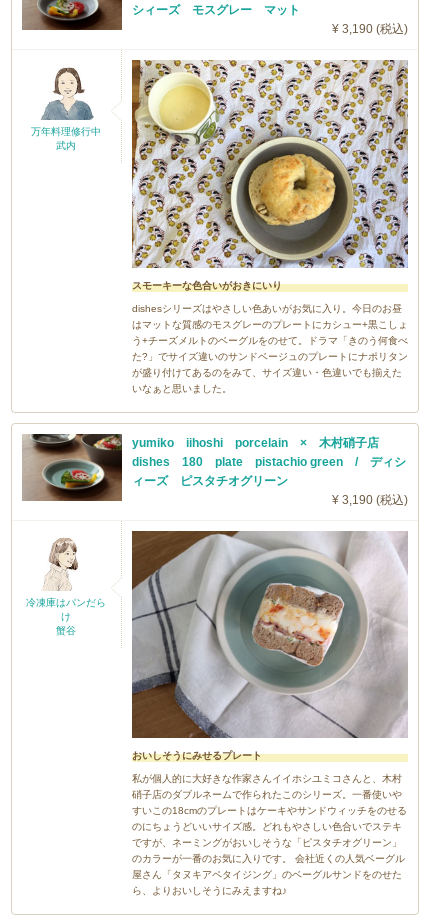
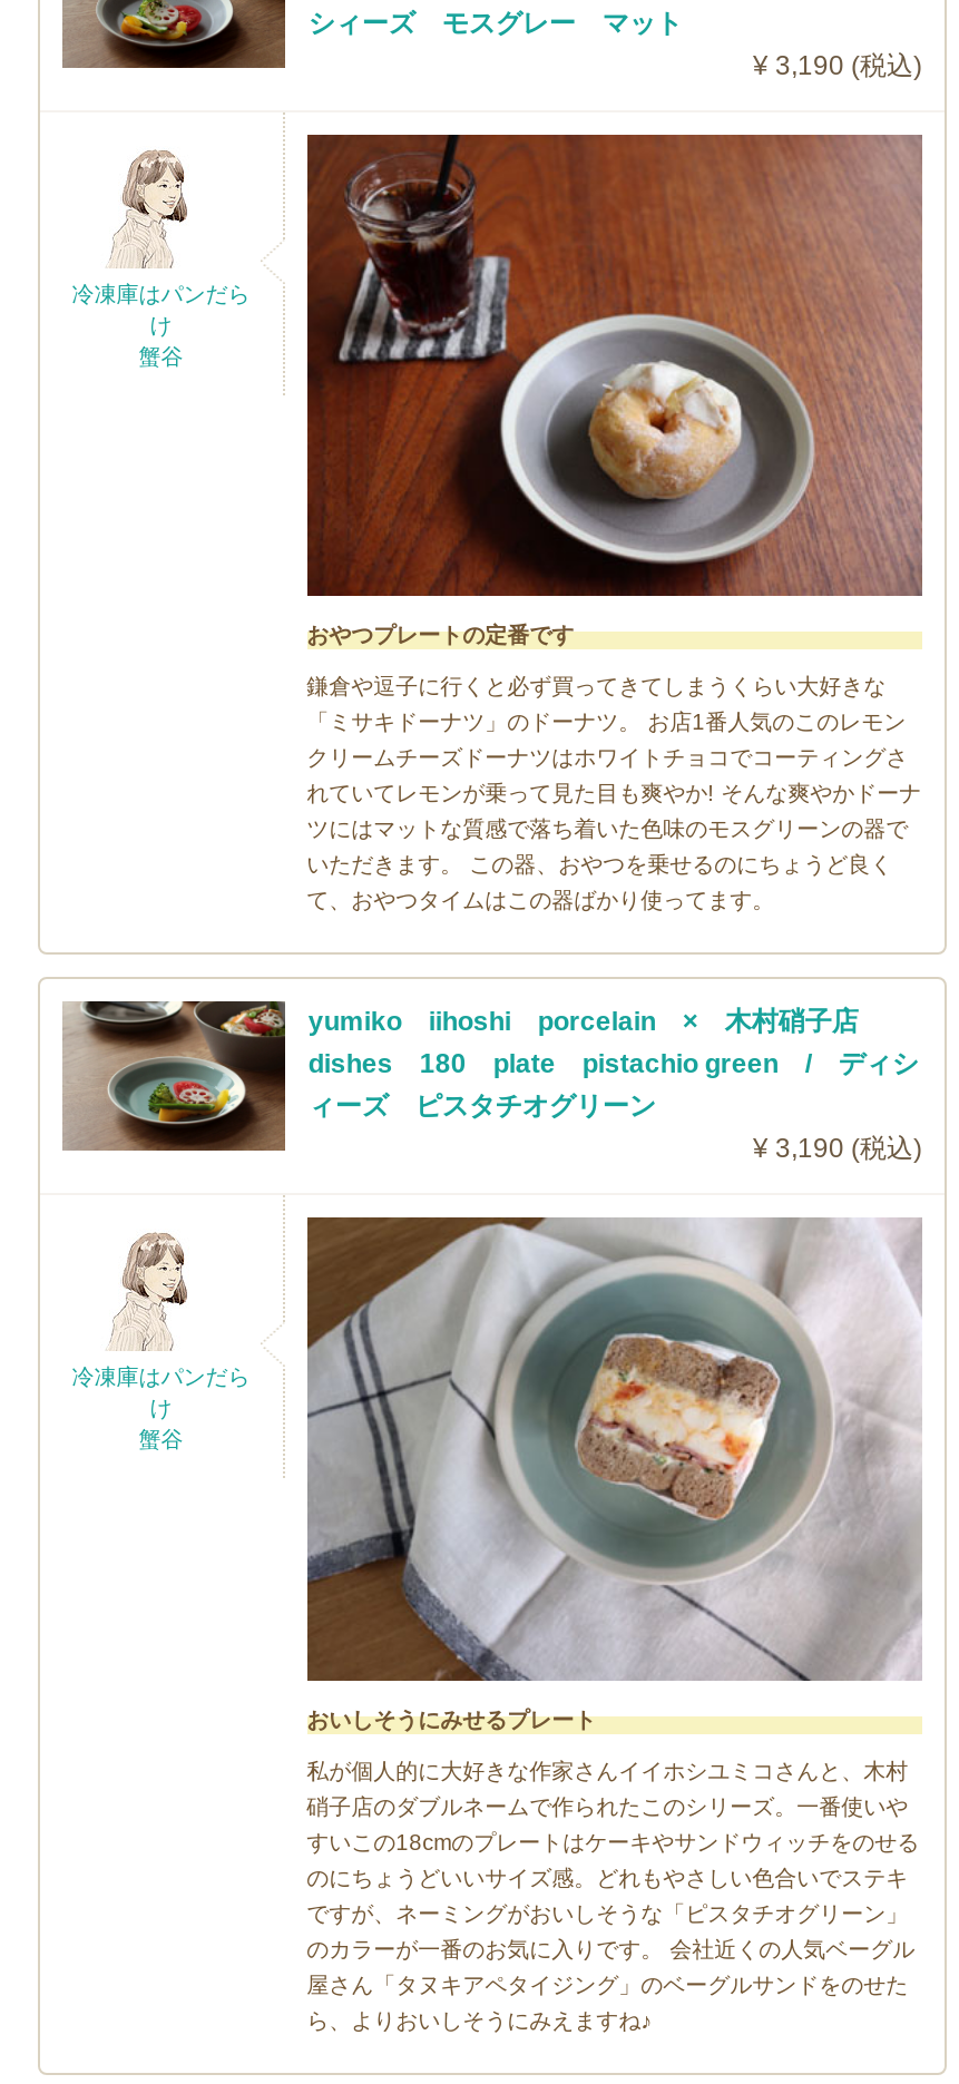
- [image]
- スモーキーな色合いがおきにいり
- dishesシリーズはやさしい色あいがお気に入り。今日のお昼
- はマットな質感のモスグレーのプレートにカシュー+黒こしょ
- う+チーズメルトのベーグルをのせて。ドラマ「きのう何食べ
- た?」でサイズ違いのサンドベージュのプレートにナポリタン
- が盛り付けてあるのをみて、サイズ違い・色違いでも揃えた
- いなぁと思いました。
+ [image]
+ おやつプレートの定番です
+ 鎌倉や逗子に行くと必ず買ってきてしまうくらい大好きな
+ 「ミサキドーナツ」のドーナツ。 お店1番人気のこのレモン
+ クリームチーズドーナツはホワイトチョコでコーティングさ
+ れていてレモンが乗って見た目も爽やか! そんな爽やかドーナ
+ ツにはマットな質感で落ち着いた色味のモスグリーンの器で
+ いただきます。 この器、おやつを乗せるのにちょうど良く
+ て、おやつタイムはこの器ばかり使ってます。

- [image]
- 万年料理修行中
- 武内
+ [image]
+ 冷凍庫はパンだら
+ け
+ 蟹谷
